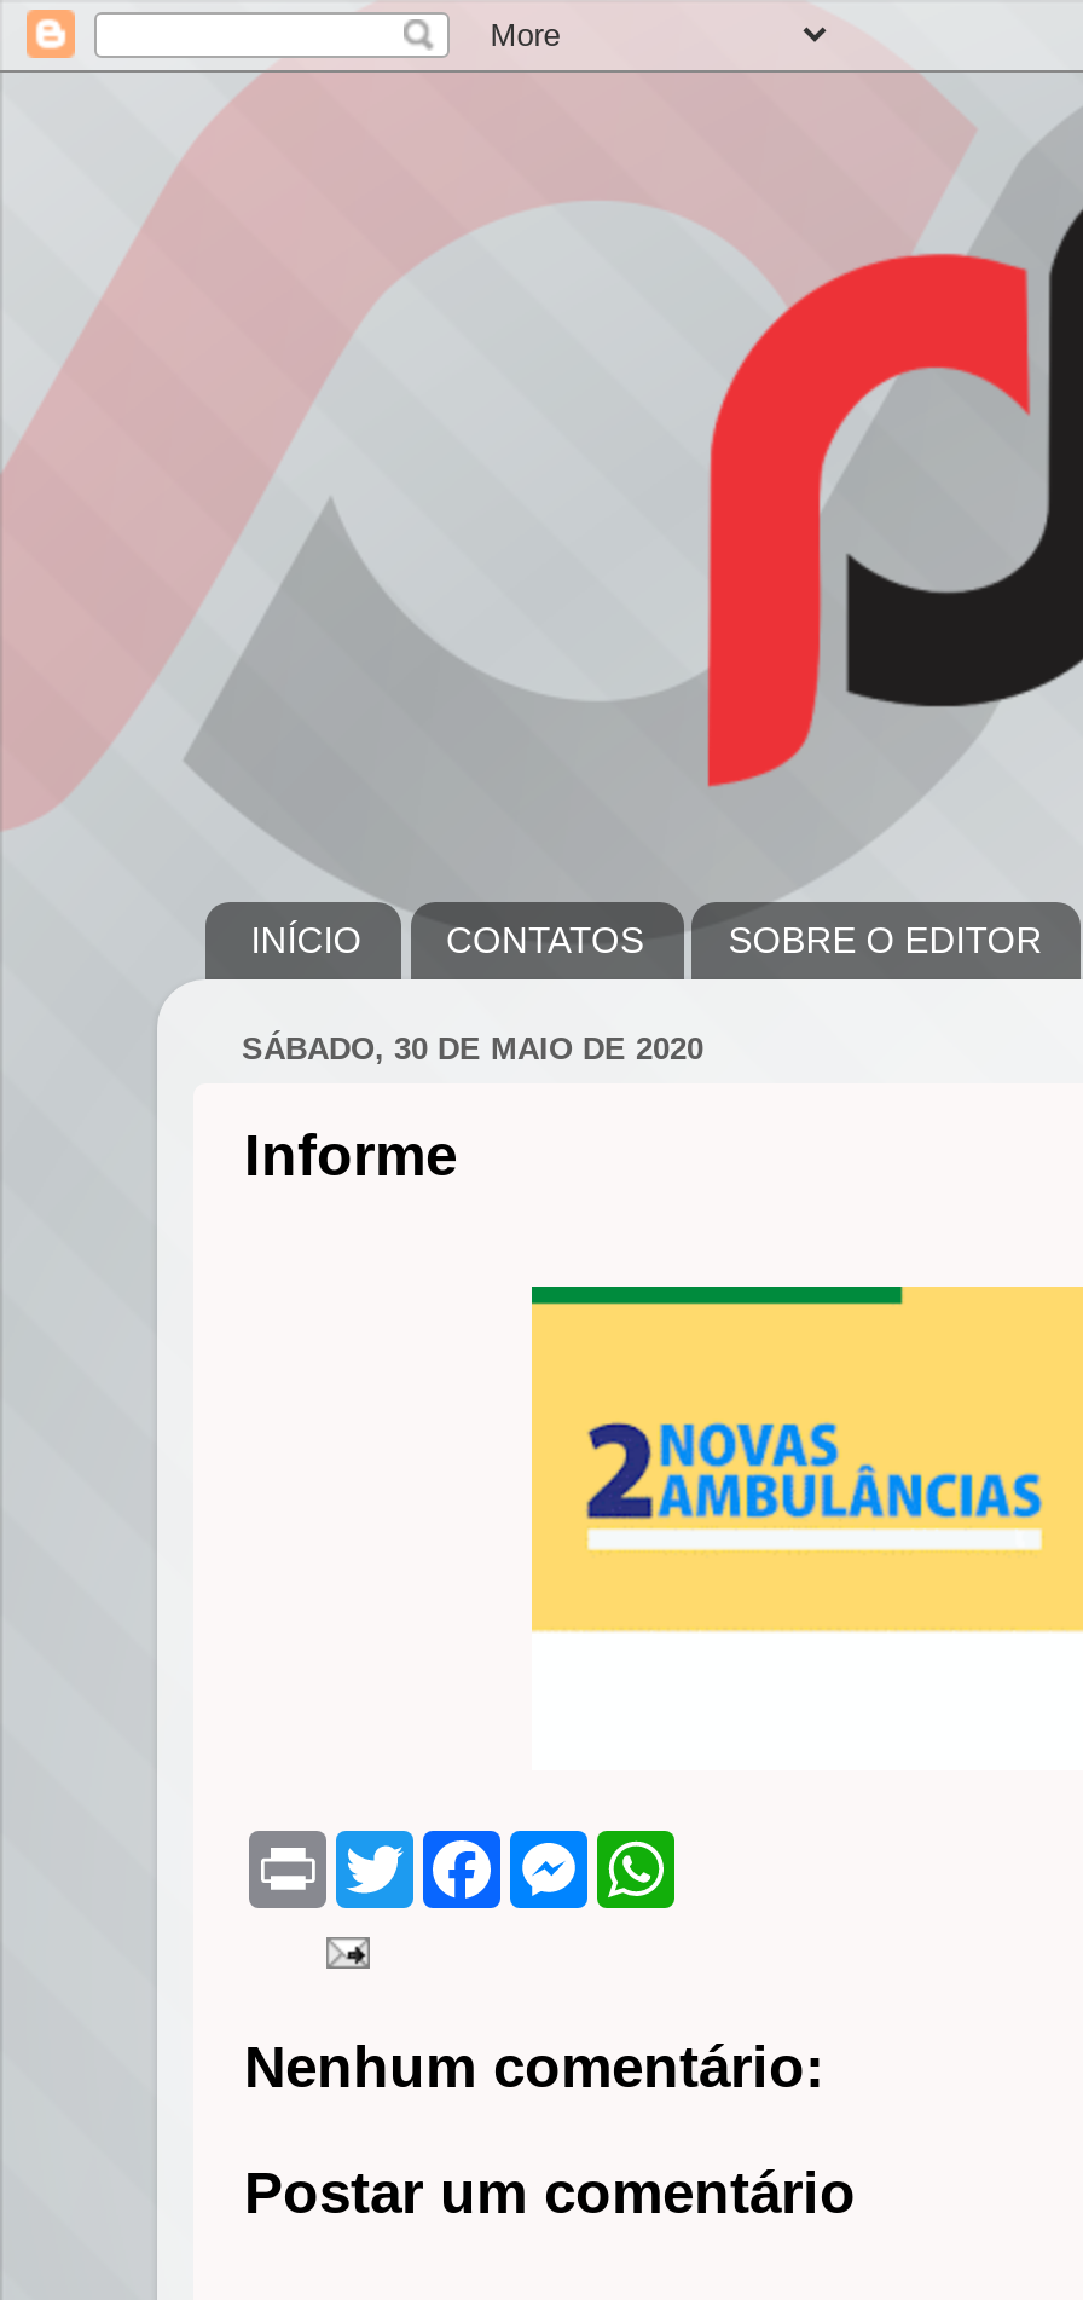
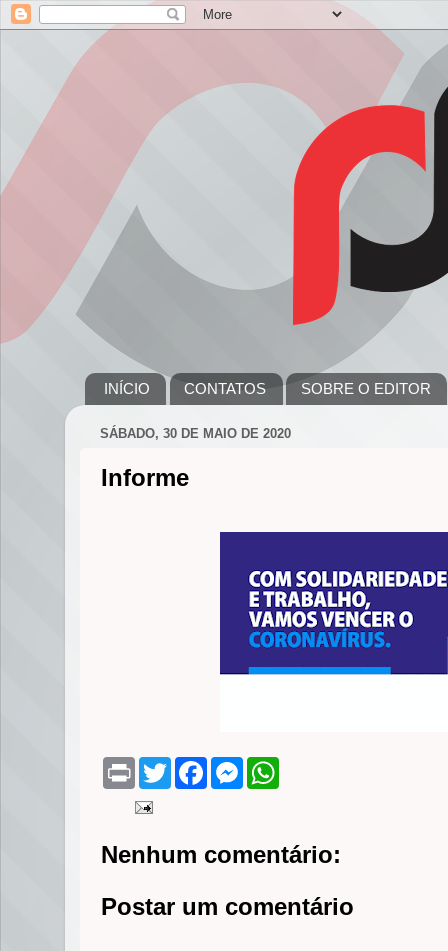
- [image]
+ [image]
